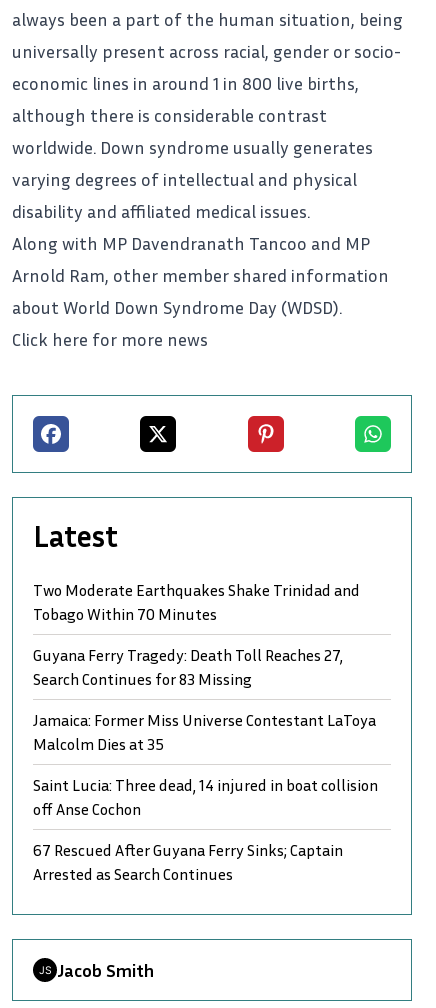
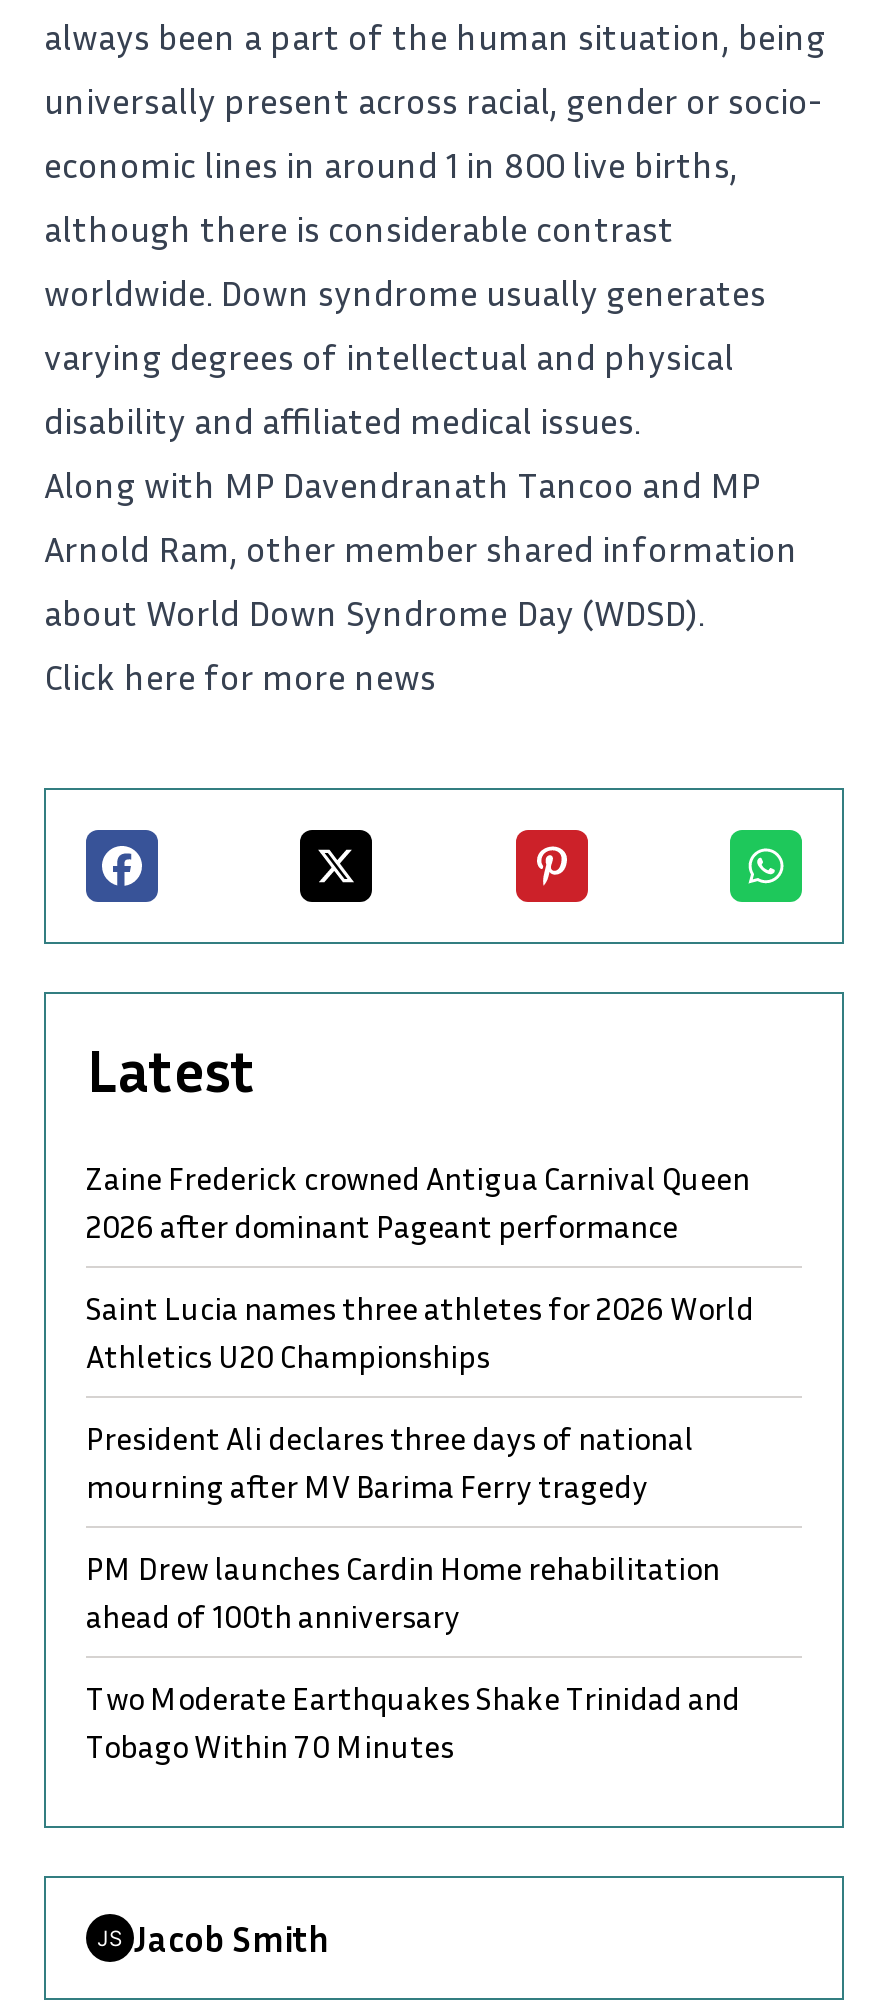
+ Zaine Frederick crowned Antigua Carnival Queen
+ 2026 after dominant Pageant performance
+ Saint Lucia names three athletes for 2026 World
+ Athletics U20 Championships
+ President Ali declares three days of national
+ mourning after MV Barima Ferry tragedy
+ PM Drew launches Cardin Home rehabilitation
+ ahead of 100th anniversary

moved down: Two Moderate Earthquakes Shake Trinidad and | Tobago Within 70 Minutes

- Guyana Ferry Tragedy: Death Toll Reaches 27,
- Search Continues for 83 Missing
- Jamaica: Former Miss Universe Contestant LaToya
- Malcolm Dies at 35
- Saint Lucia: Three dead, 14 injured in boat collision
- off Anse Cochon
- 67 Rescued After Guyana Ferry Sinks; Captain
- Arrested as Search Continues
